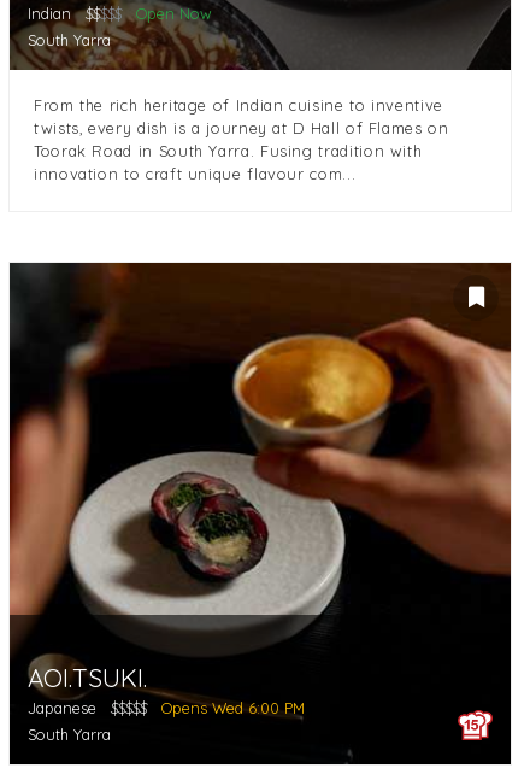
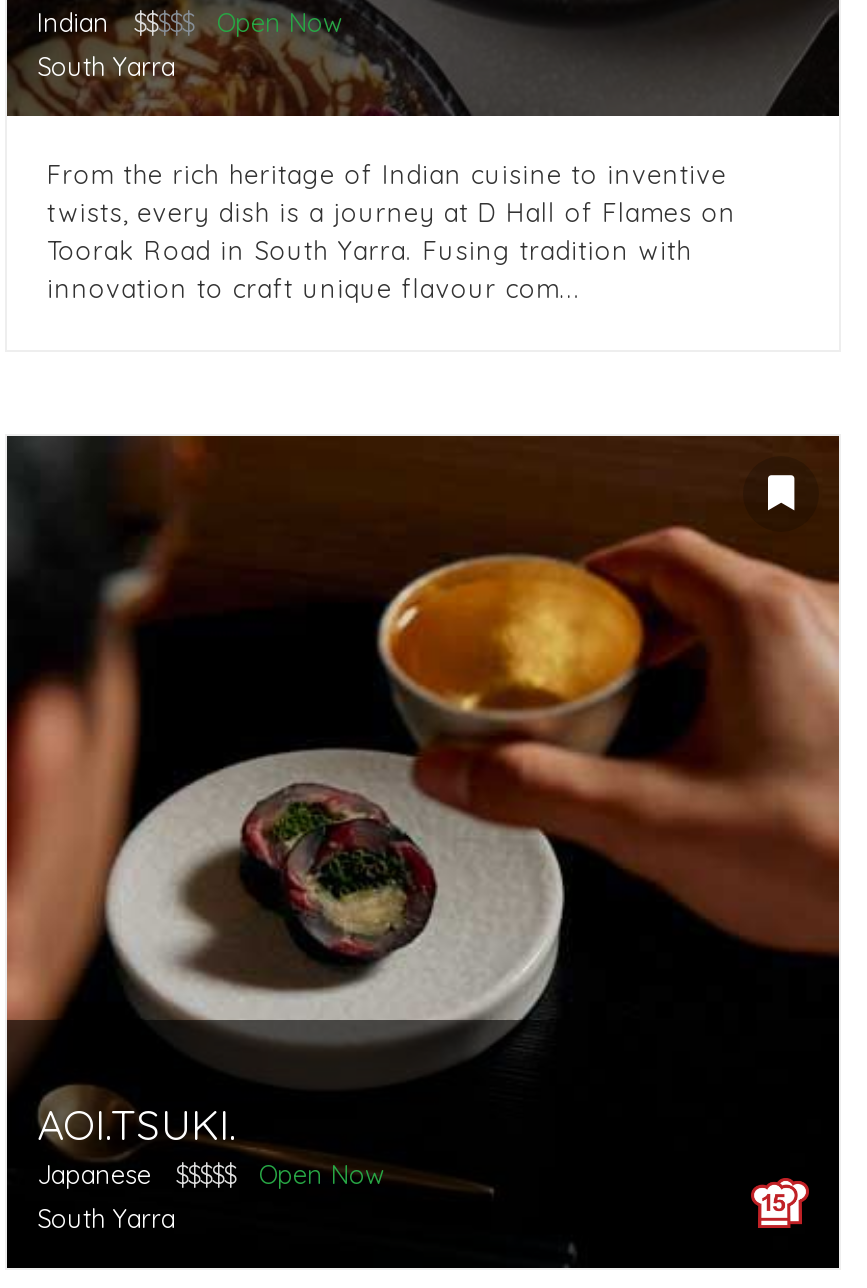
- Opens Wed 6:00 PM
+ Open Now
